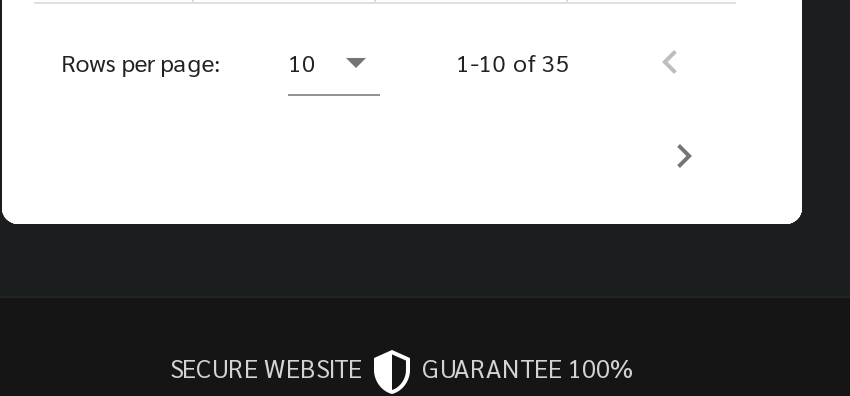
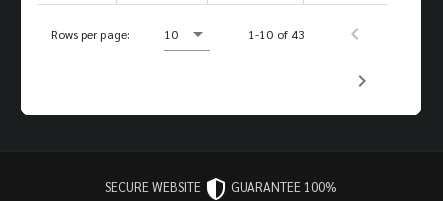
- 1-10 of 35
+ 1-10 of 43
